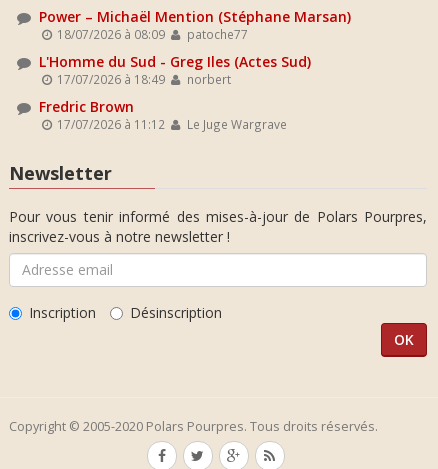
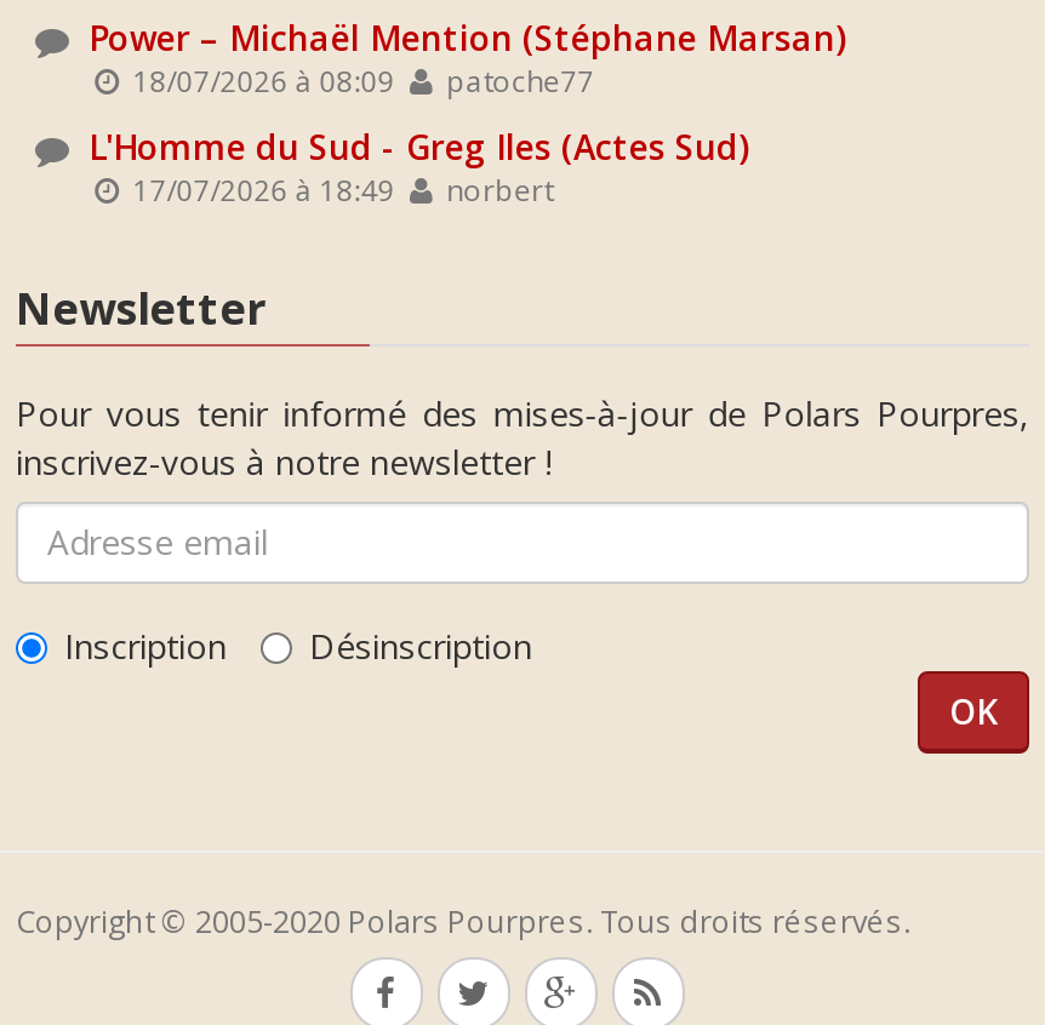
- Fredric Brown
- 17/07/2026 à 11:12
- Le Juge Wargrave
